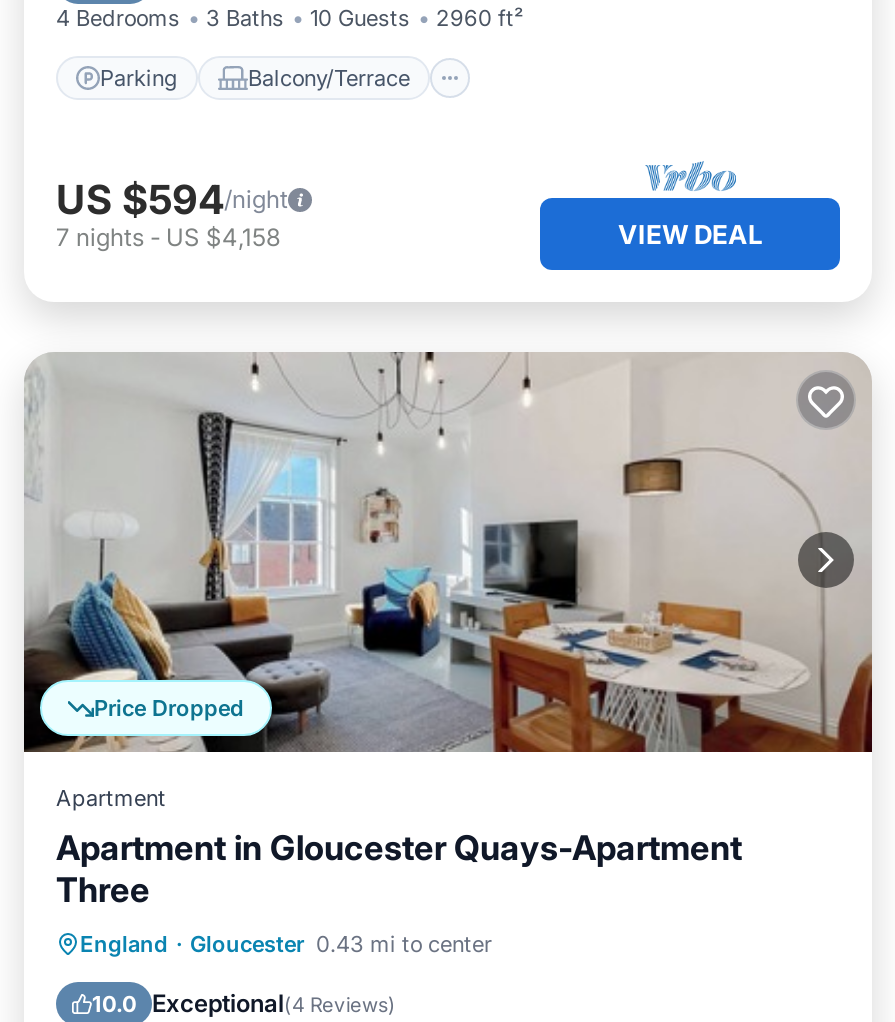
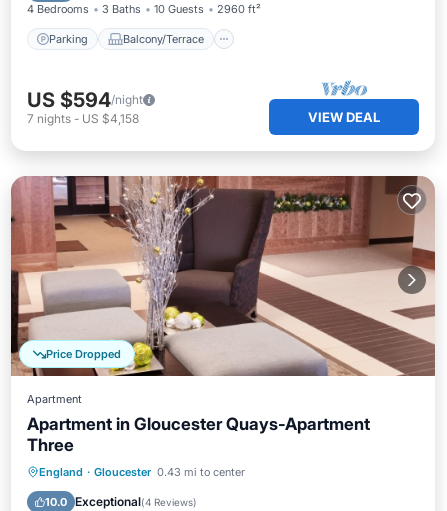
- [image]
+ [image]
